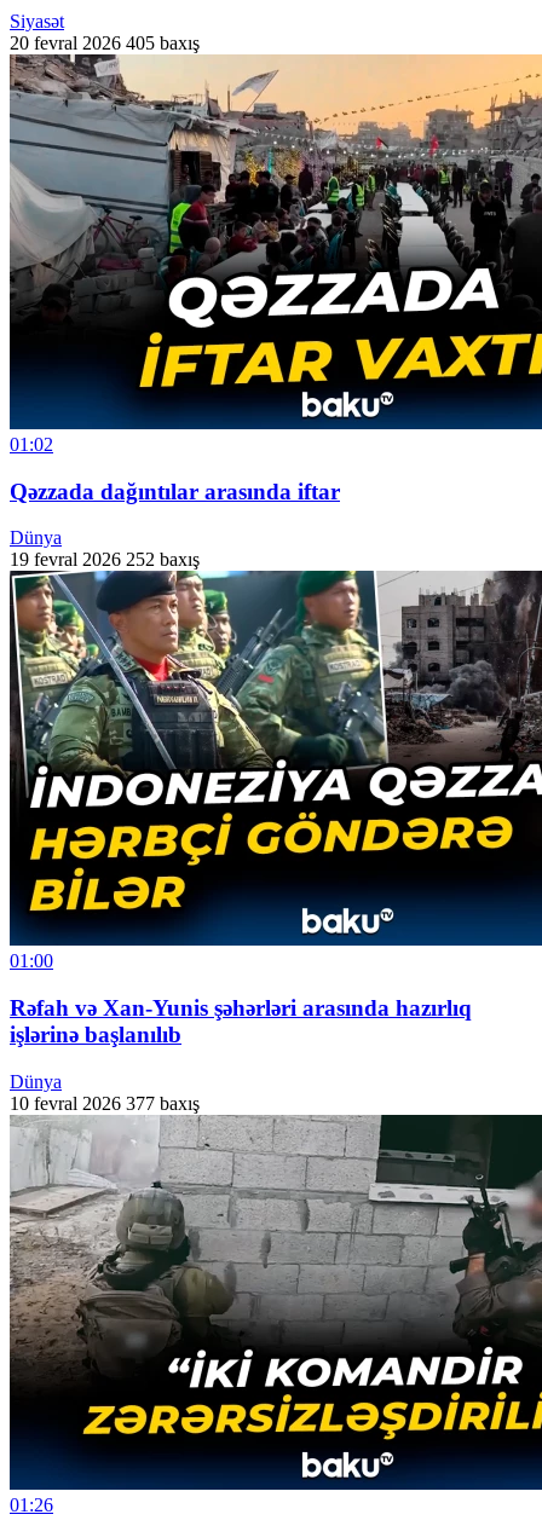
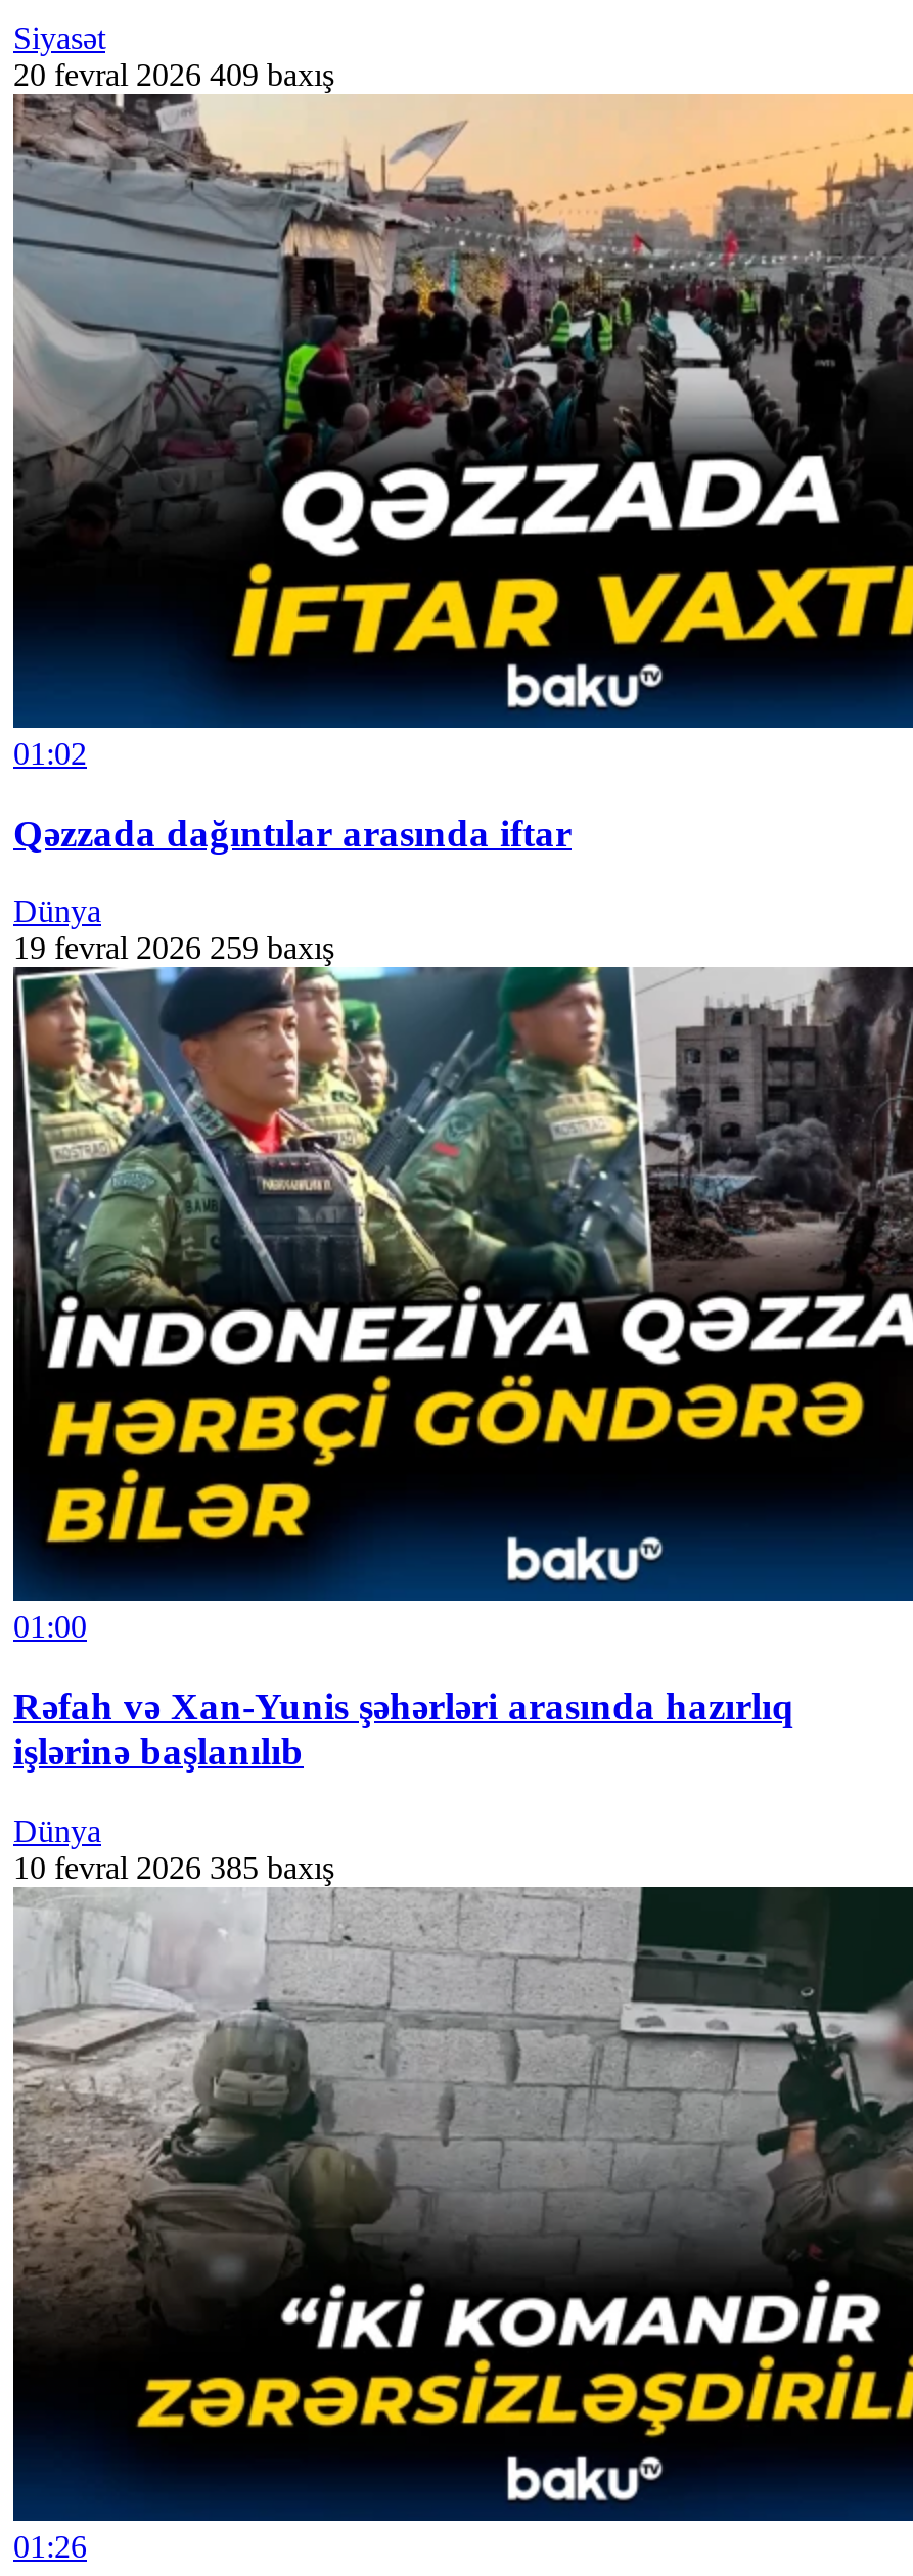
- 20 fevral 2026 405 baxış
+ 20 fevral 2026 409 baxış

- 19 fevral 2026 252 baxış
+ 19 fevral 2026 259 baxış

- 10 fevral 2026 377 baxış
+ 10 fevral 2026 385 baxış
